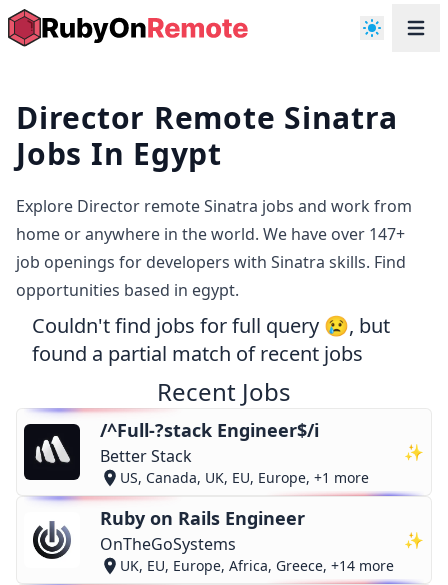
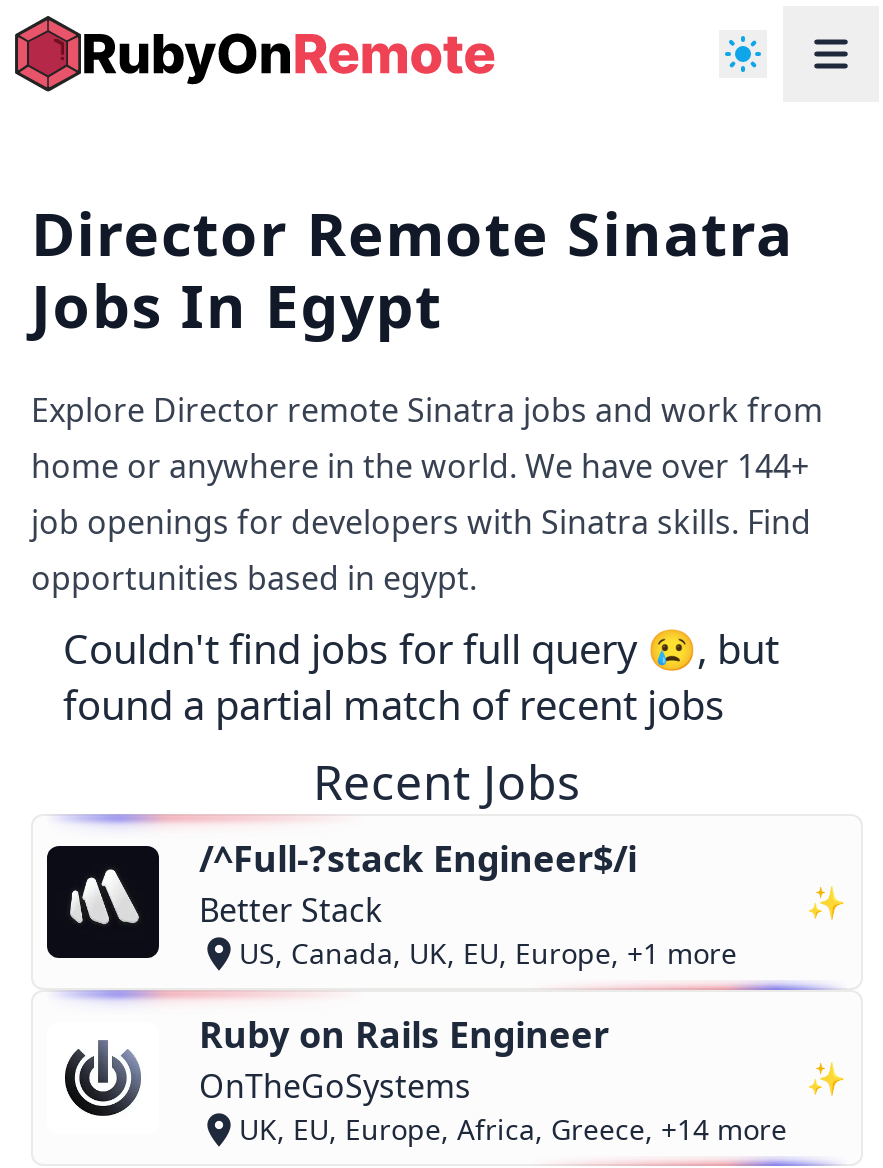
- home or anywhere in the world. We have over 147+
+ home or anywhere in the world. We have over 144+
